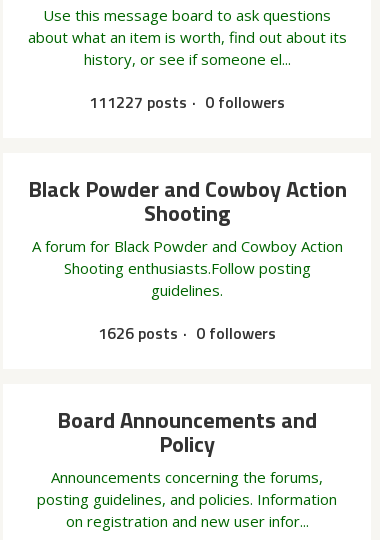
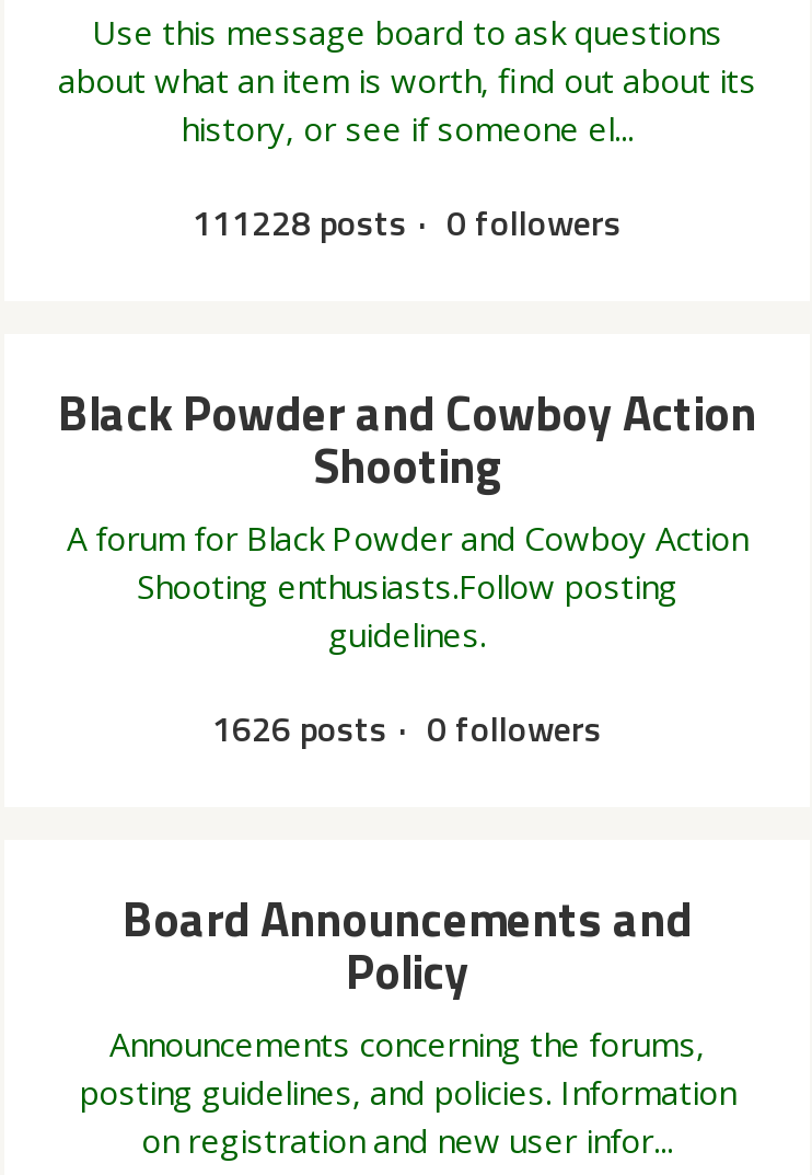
- 111227 posts 0 followers
+ 111228 posts 0 followers
